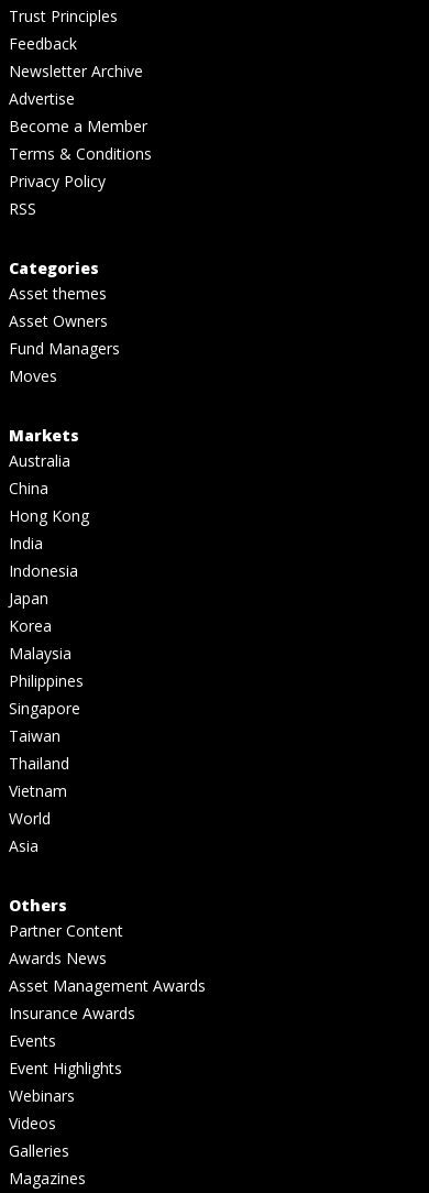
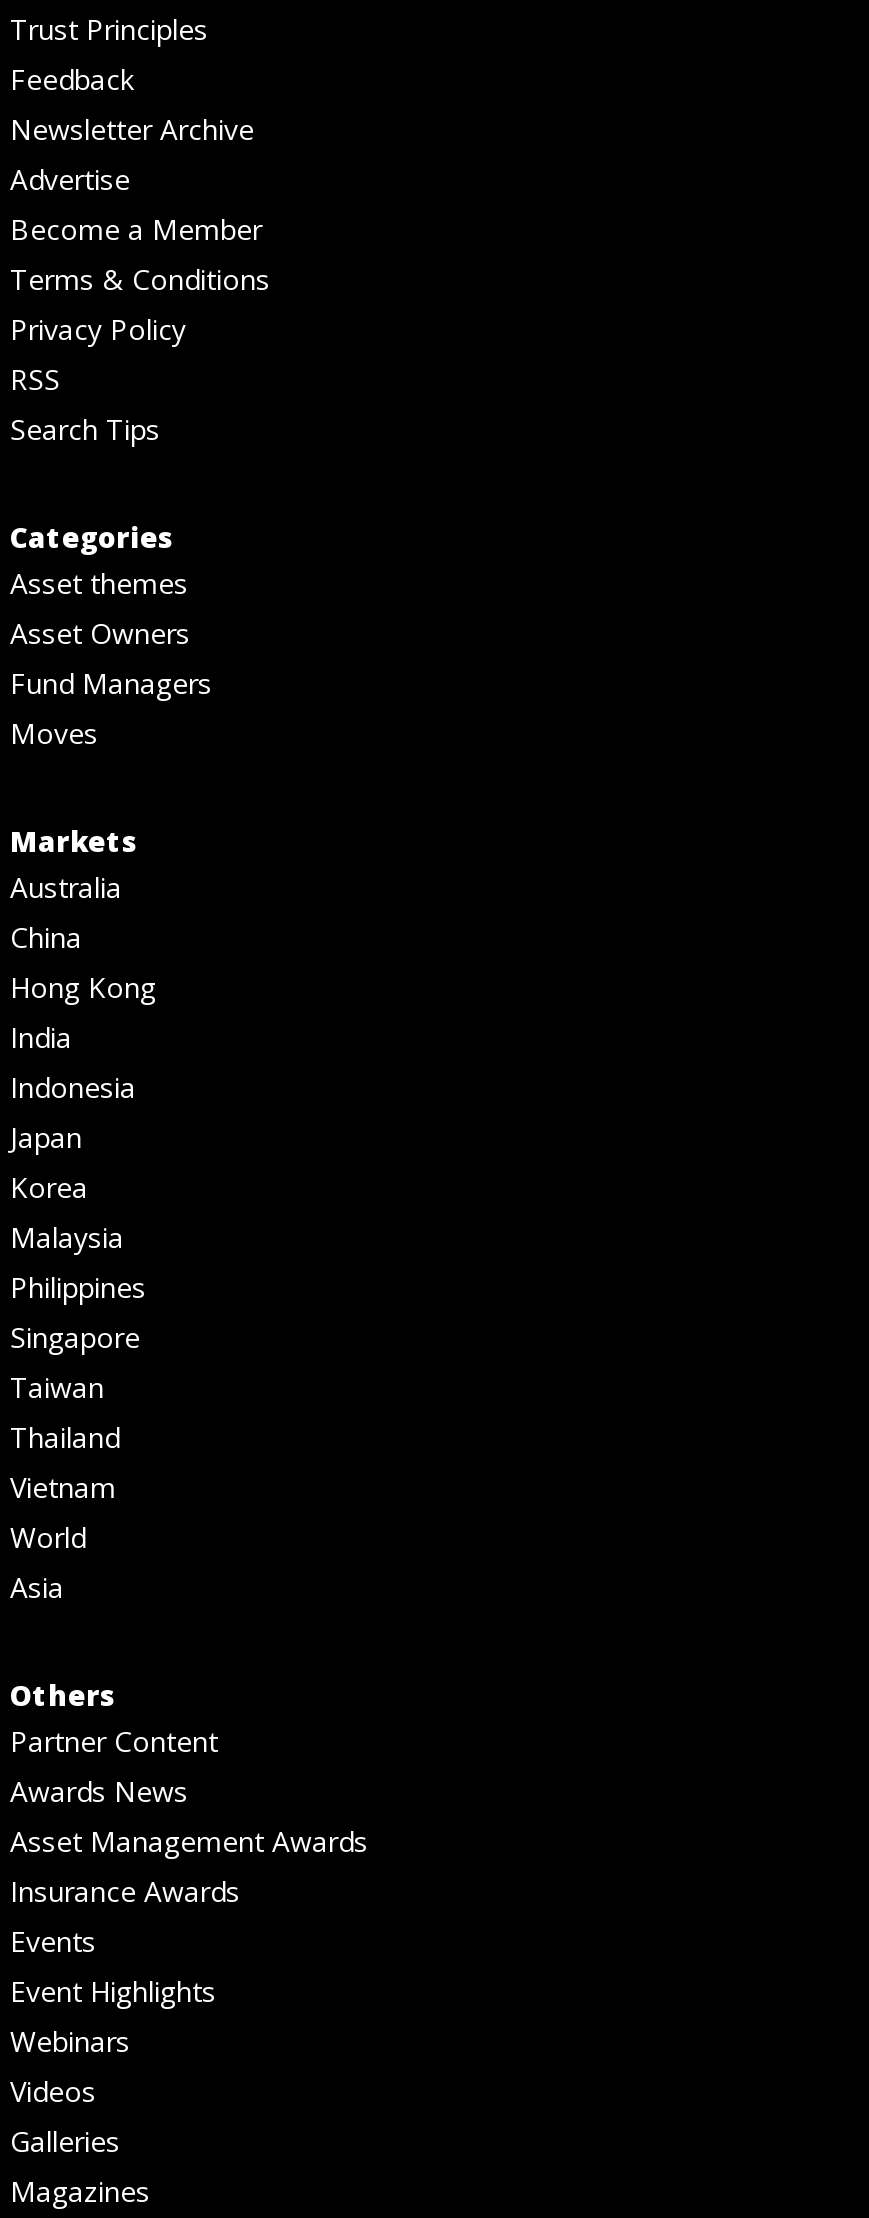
+ Search Tips
